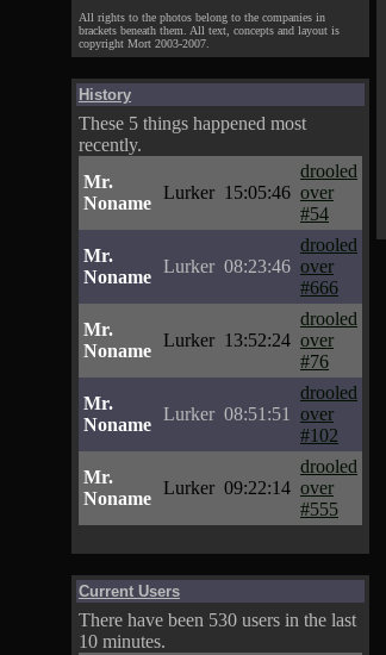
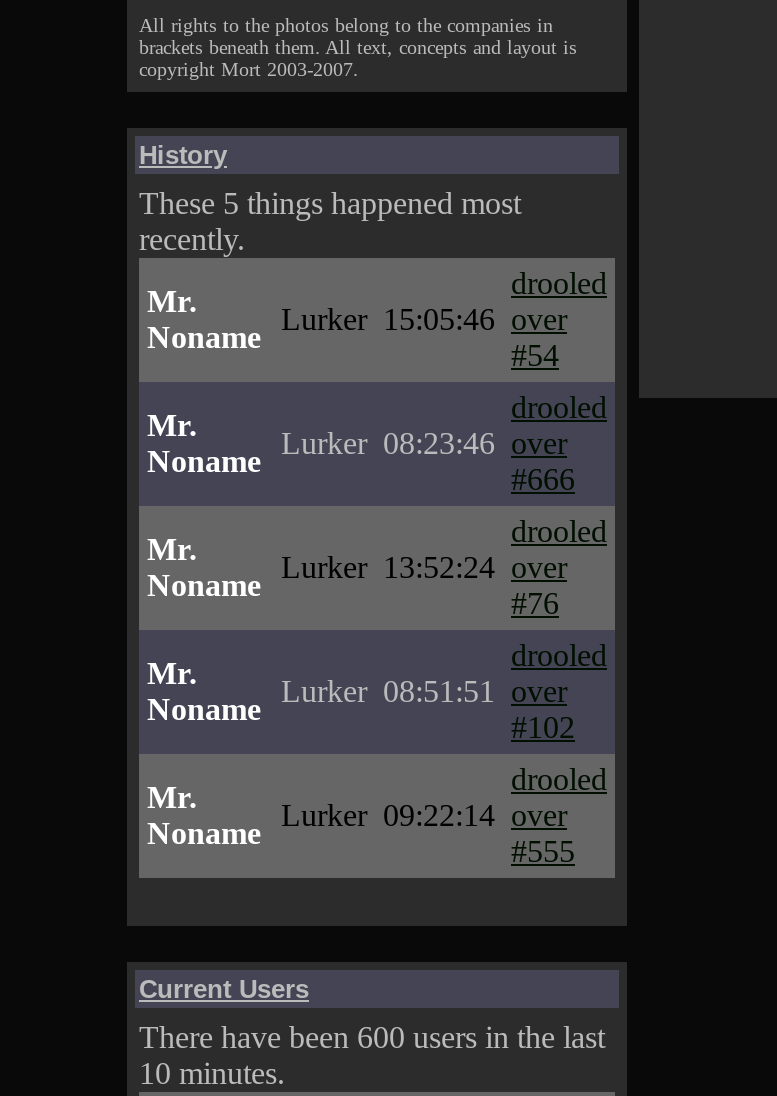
- There have been 530 users in the last
+ There have been 600 users in the last
